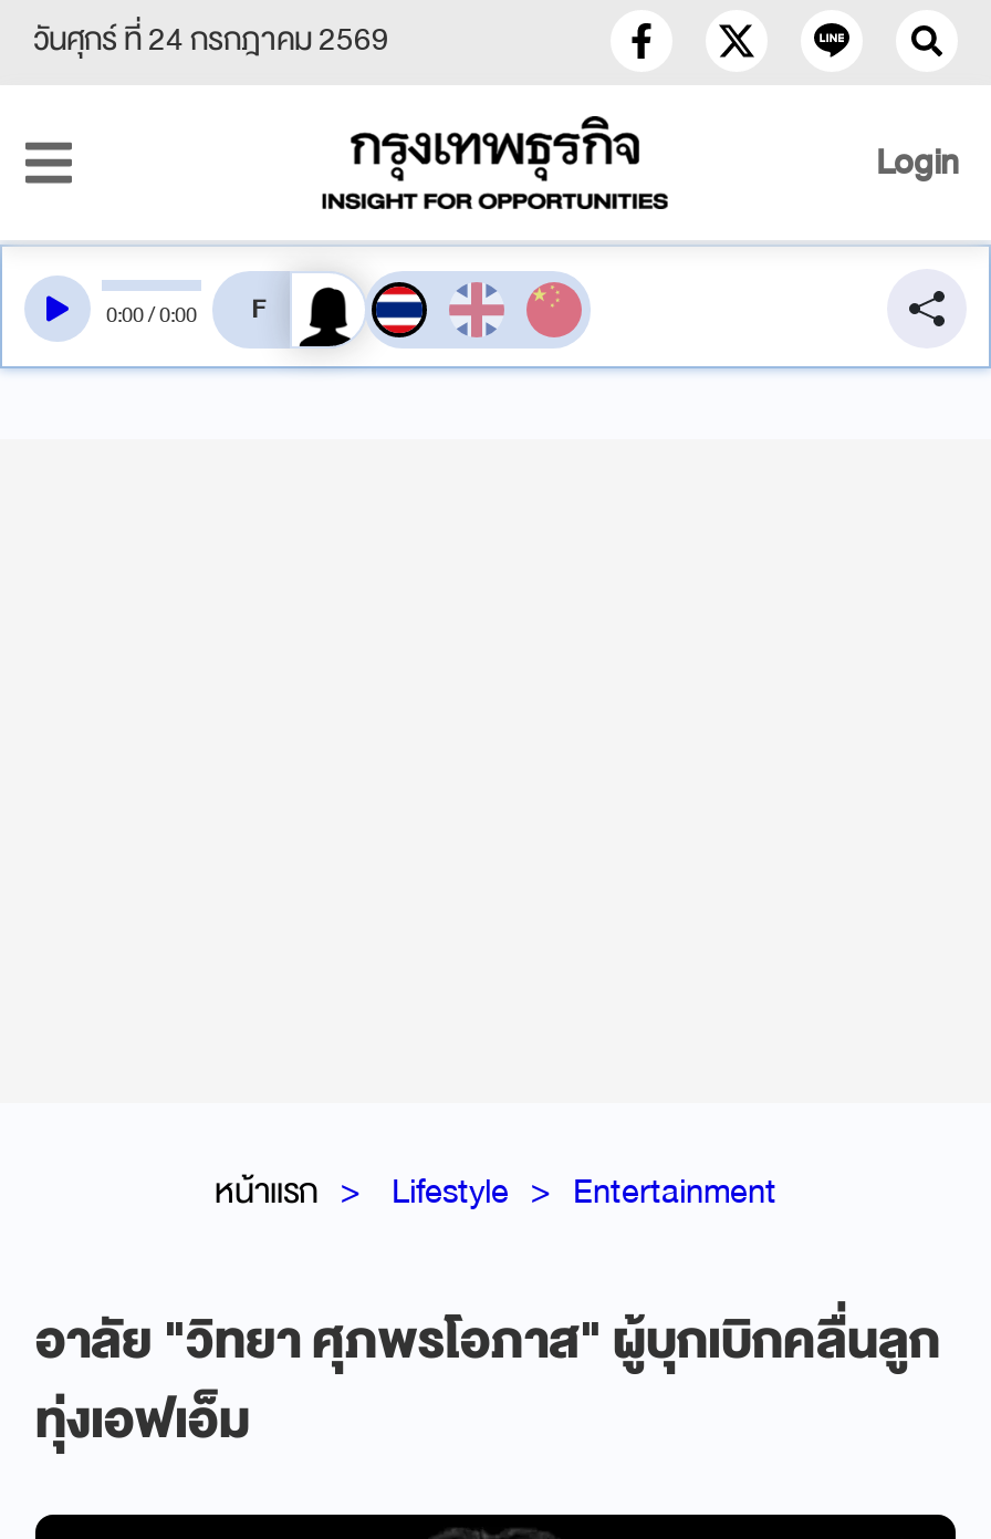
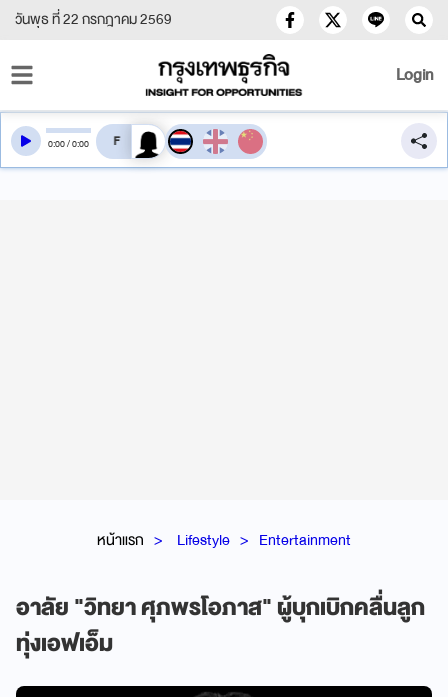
- วันศุกร์ ที่ 24 กรกฎาคม 2569
+ วันพุธ ที่ 22 กรกฎาคม 2569
